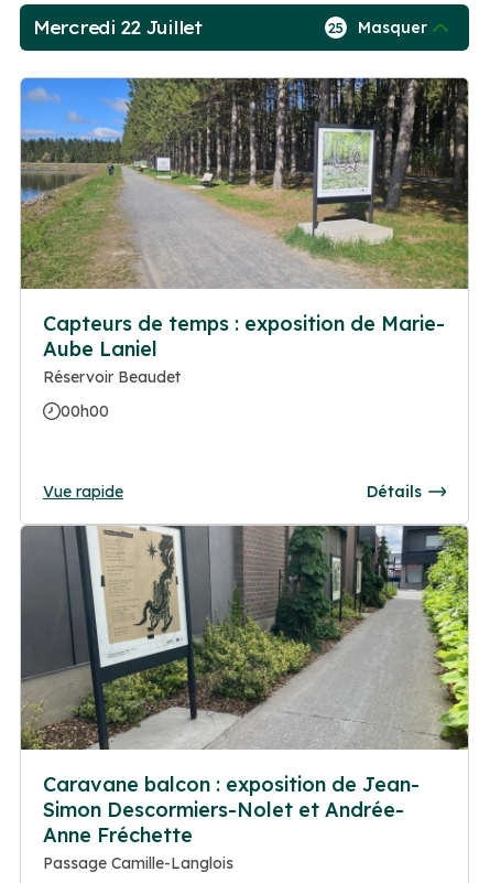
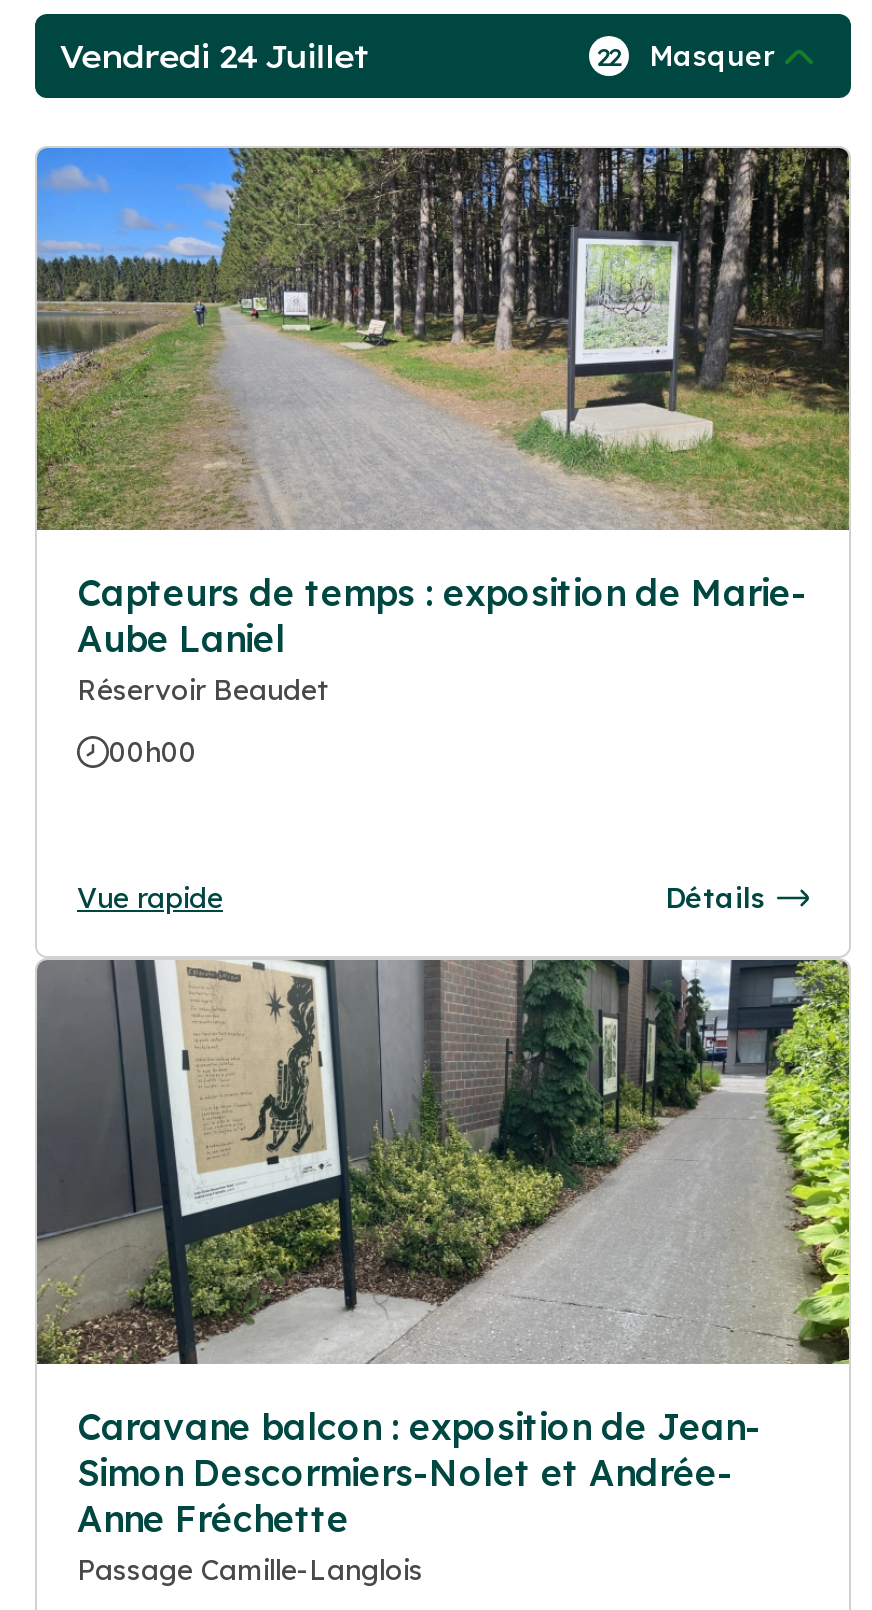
- Mercredi 22 Juillet
+ Vendredi 24 Juillet

- 25 Masquer
+ 22 Masquer
